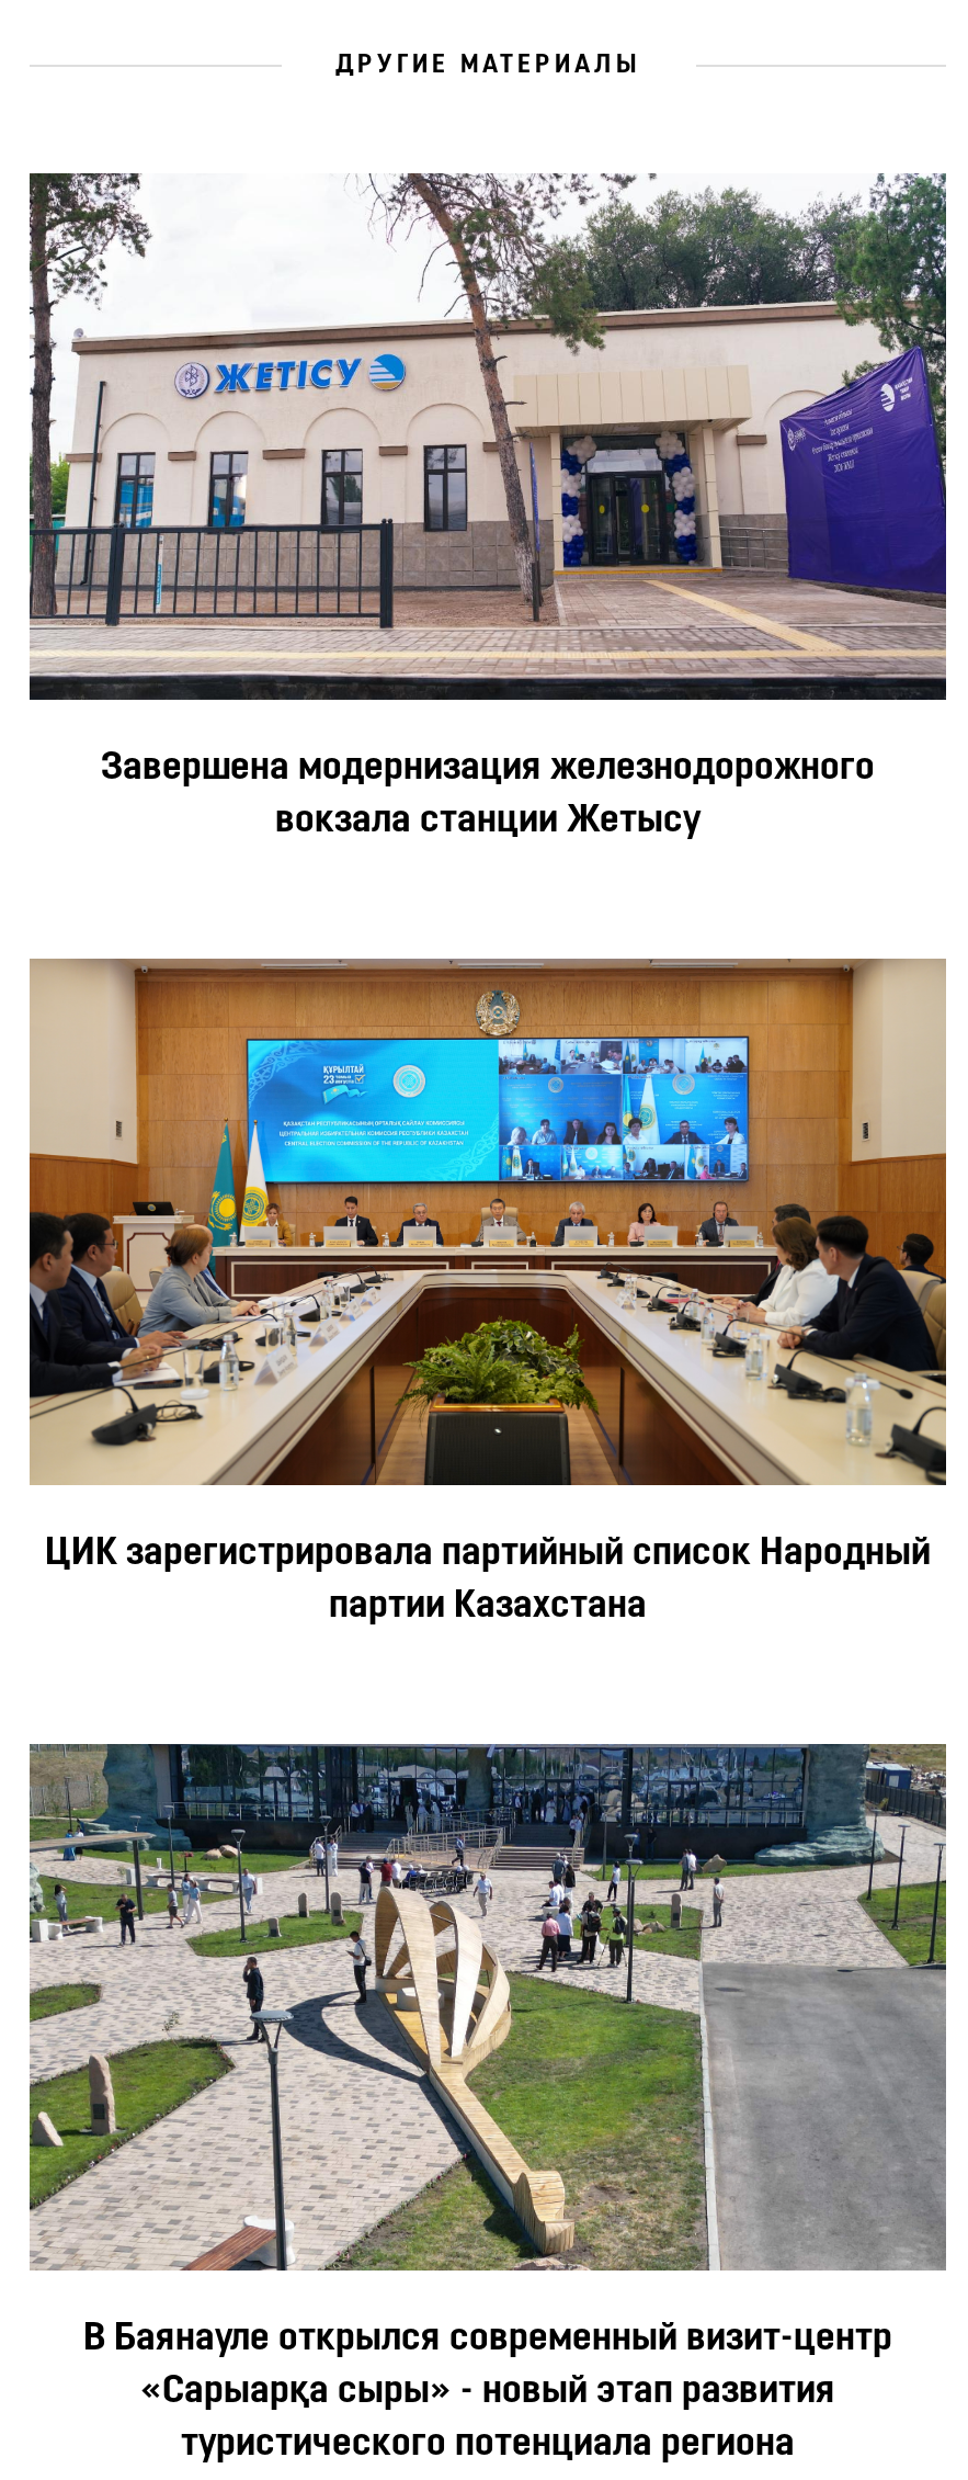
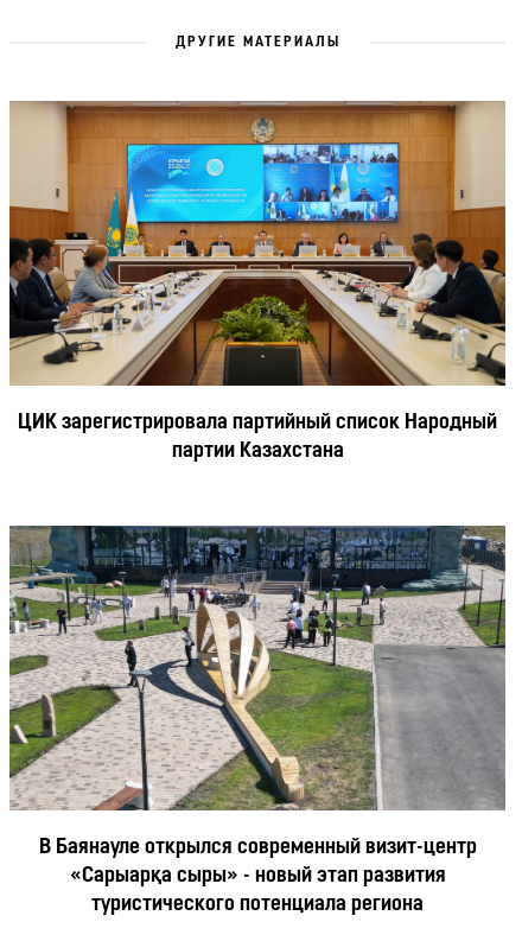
- [image]
- Завершена модернизация железнодорожного
- вокзала станции Жетысу
